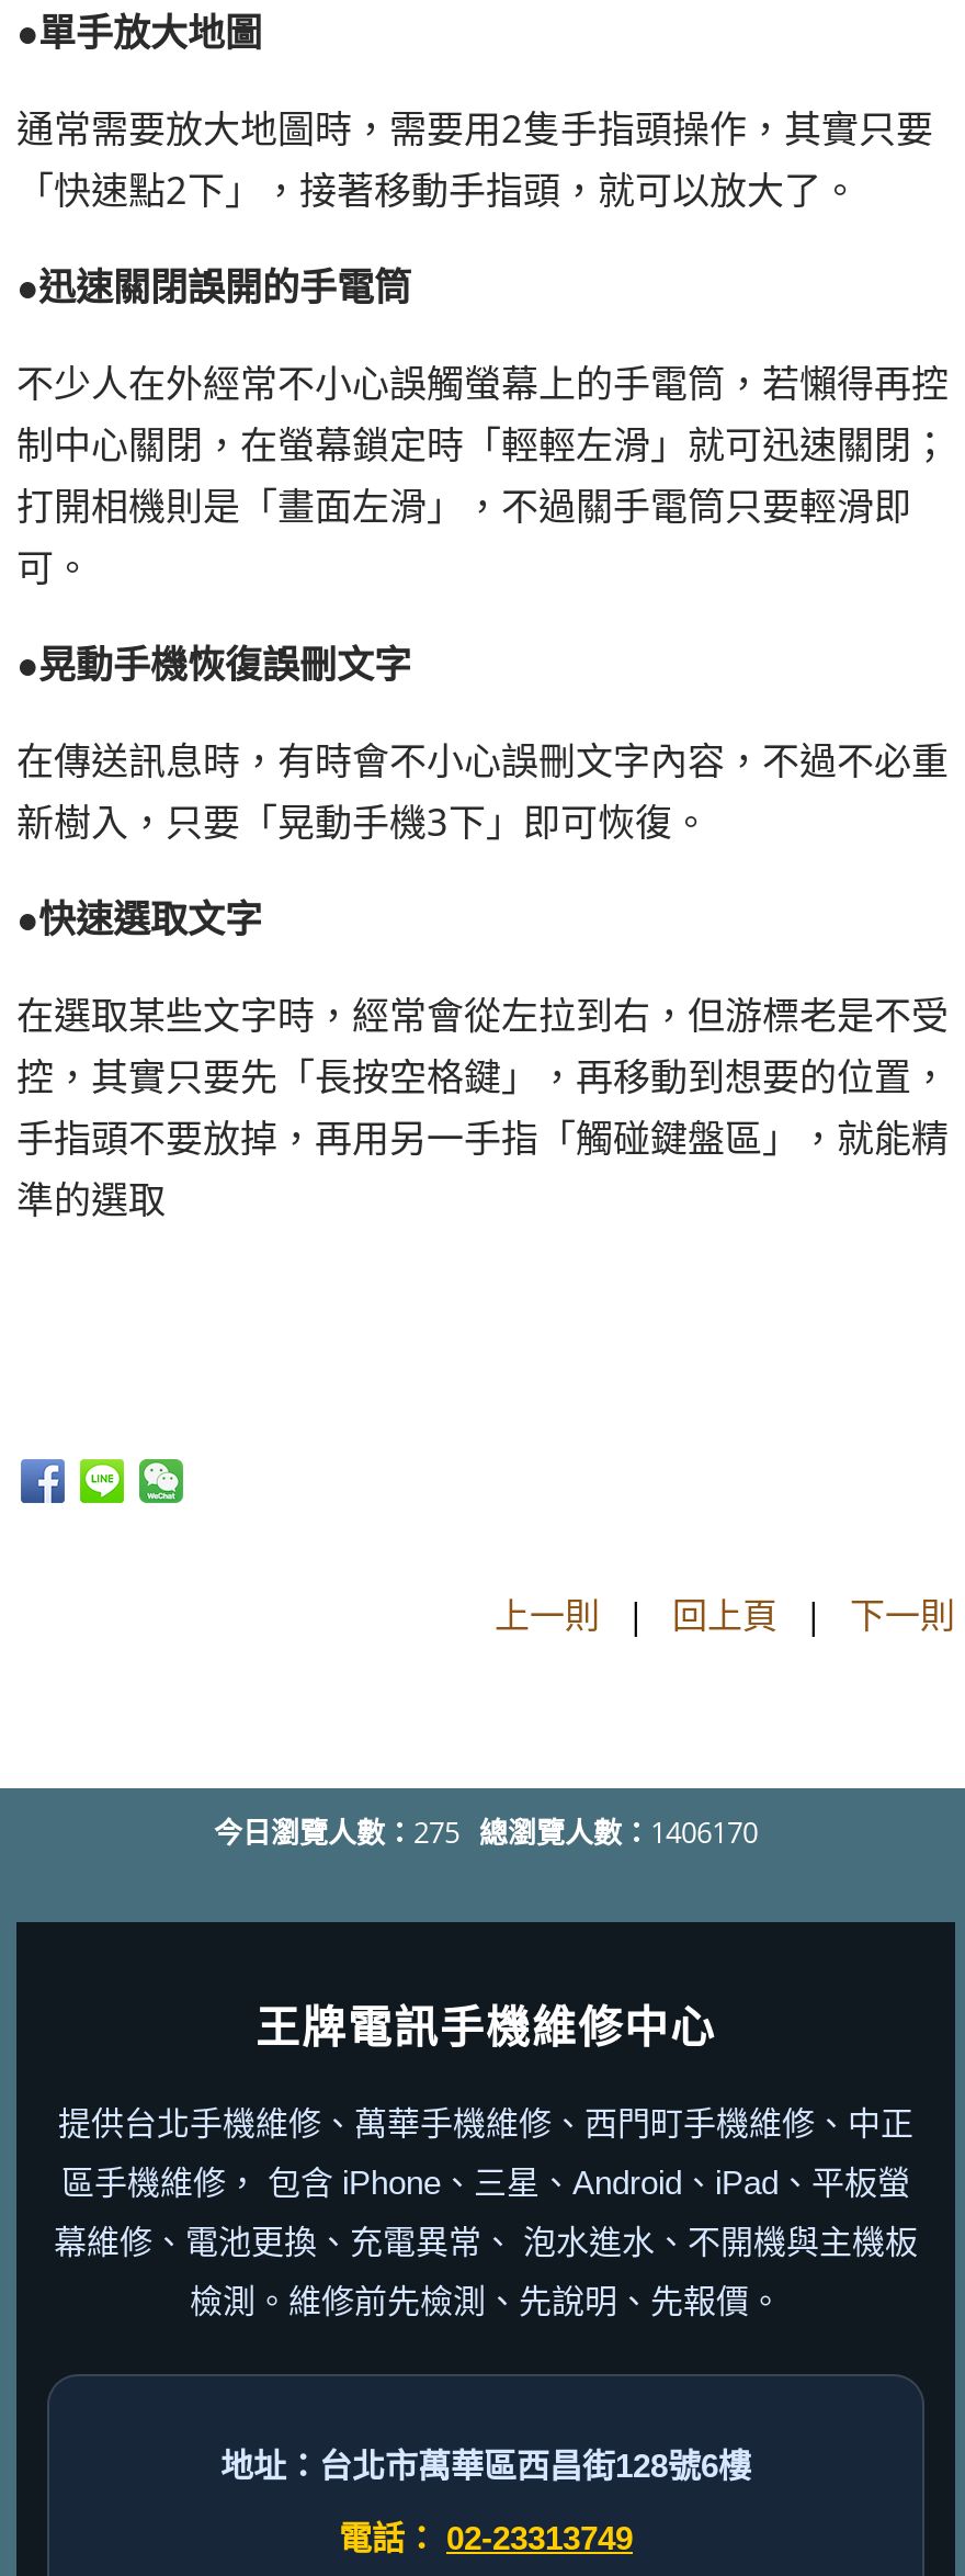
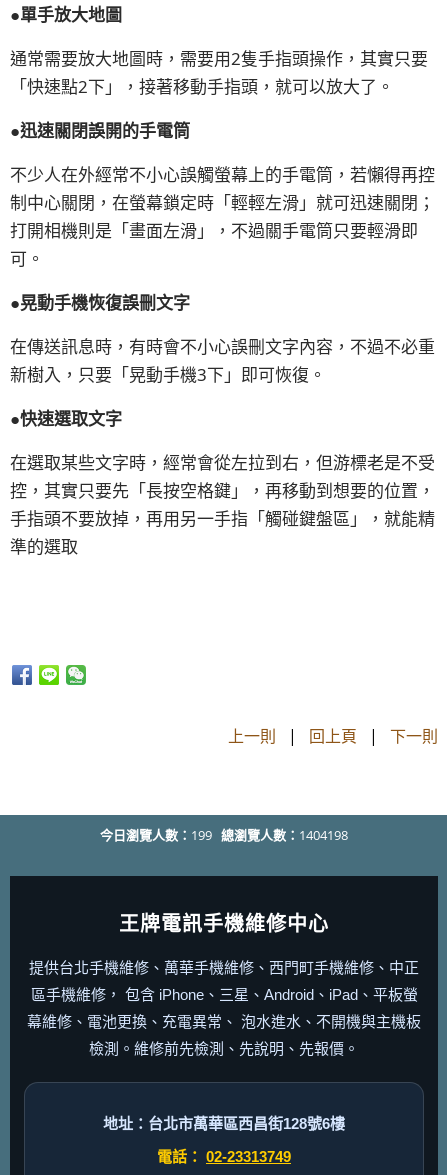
- 今日瀏覽人數：275總瀏覽人數：1406170
+ 今日瀏覽人數：199總瀏覽人數：1404198
